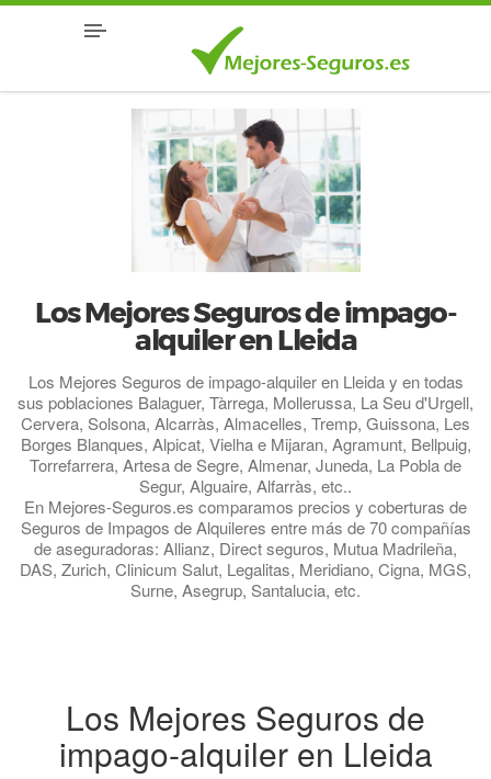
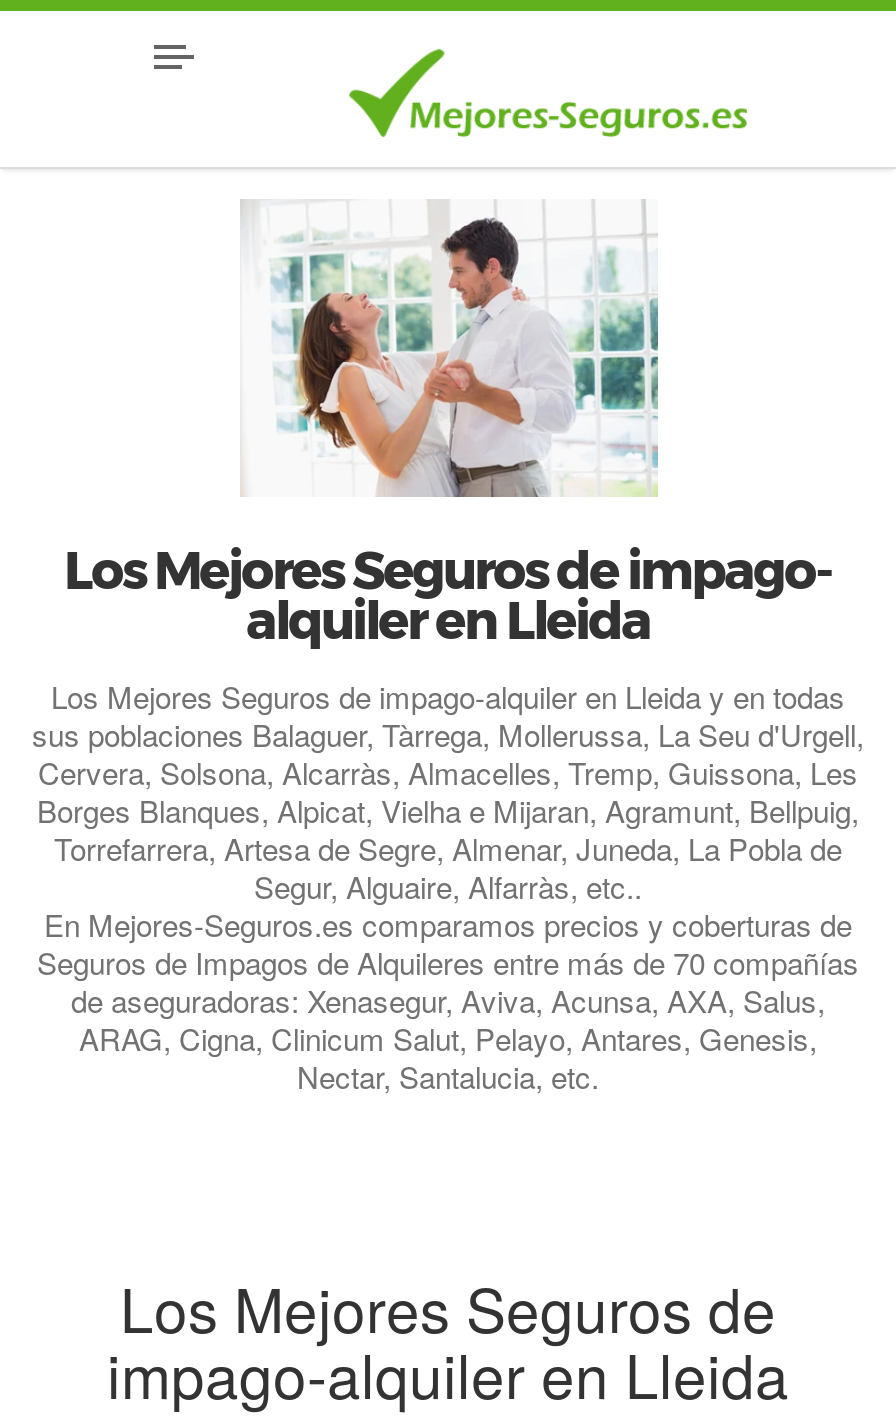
- de aseguradoras: Allianz, Direct seguros, Mutua Madrileña,
- DAS, Zurich, Clinicum Salut, Legalitas, Meridiano, Cigna, MGS,
- Surne, Asegrup, Santalucia, etc.
+ de aseguradoras: Xenasegur, Aviva, Acunsa, AXA, Salus,
+ ARAG, Cigna, Clinicum Salut, Pelayo, Antares, Genesis,
+ Nectar, Santalucia, etc.
